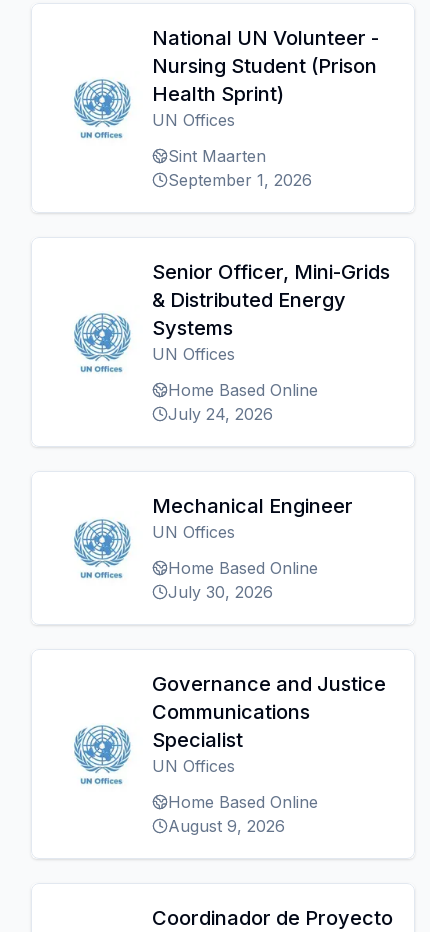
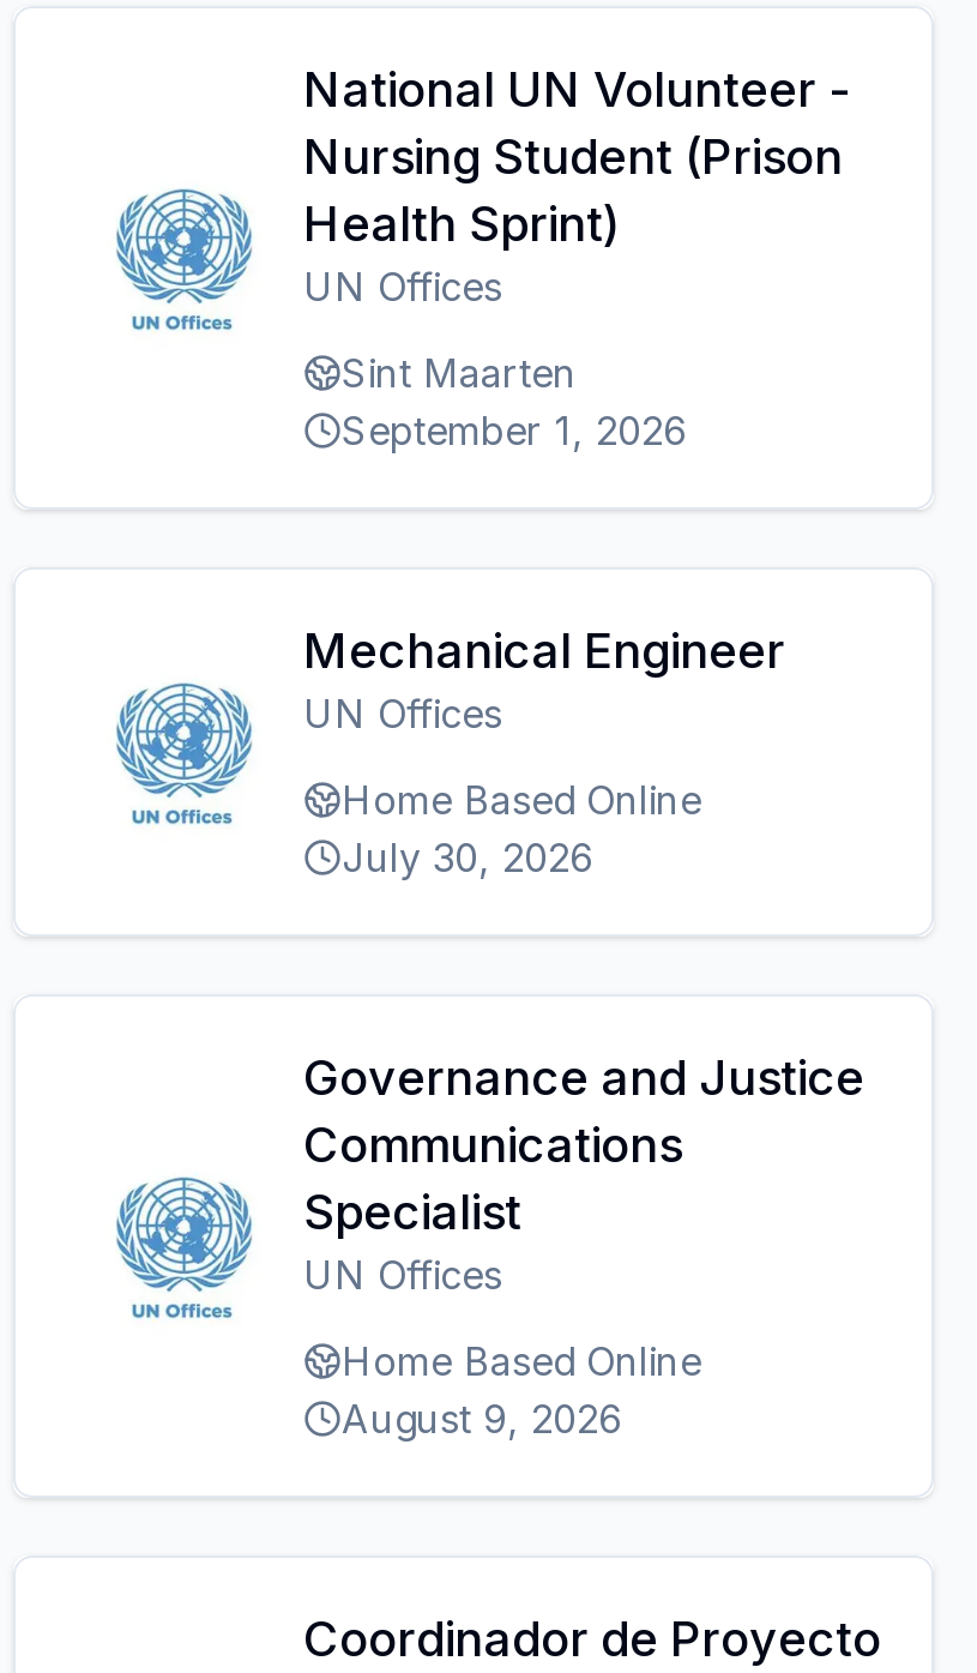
- Senior Officer, Mini-Grids
- & Distributed Energy
- Systems
- UN Offices
- Home Based Online
- July 24, 2026
